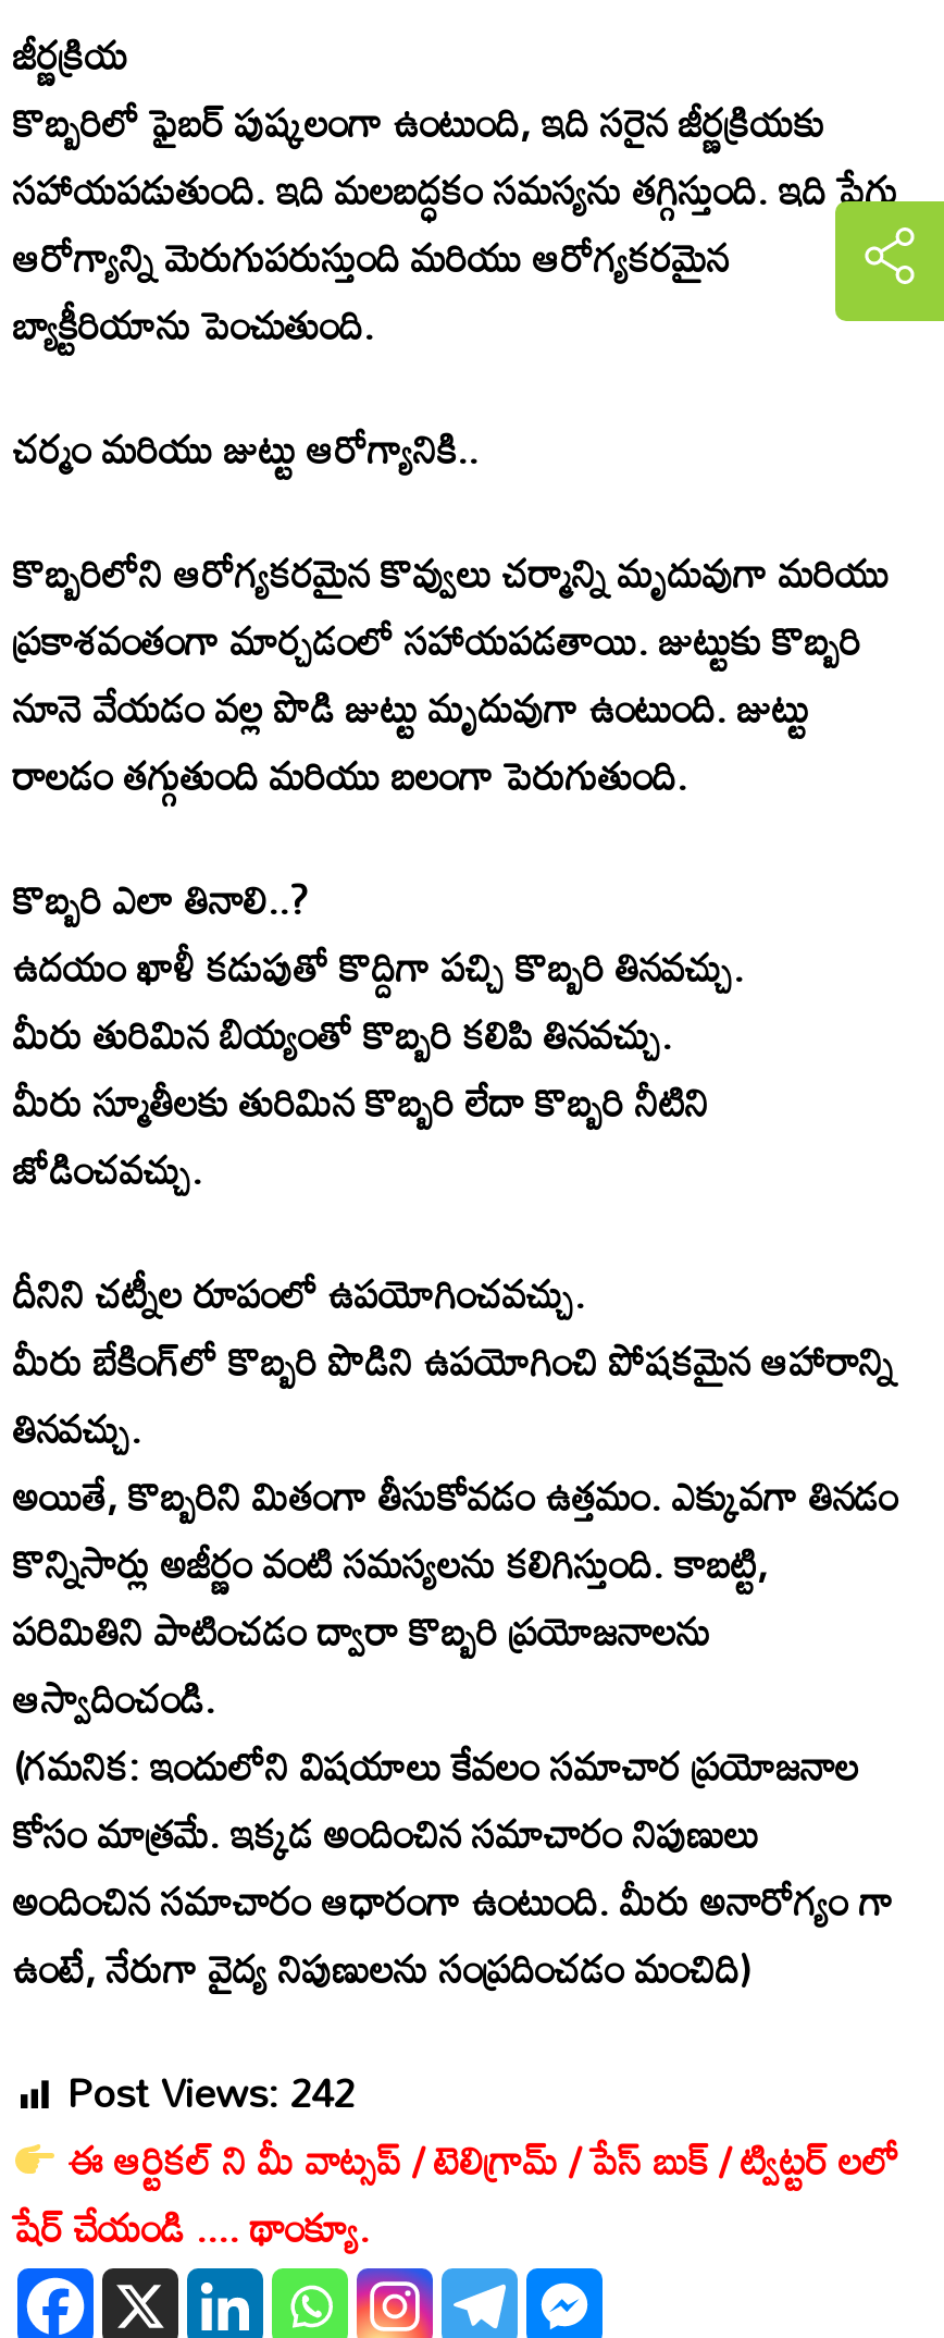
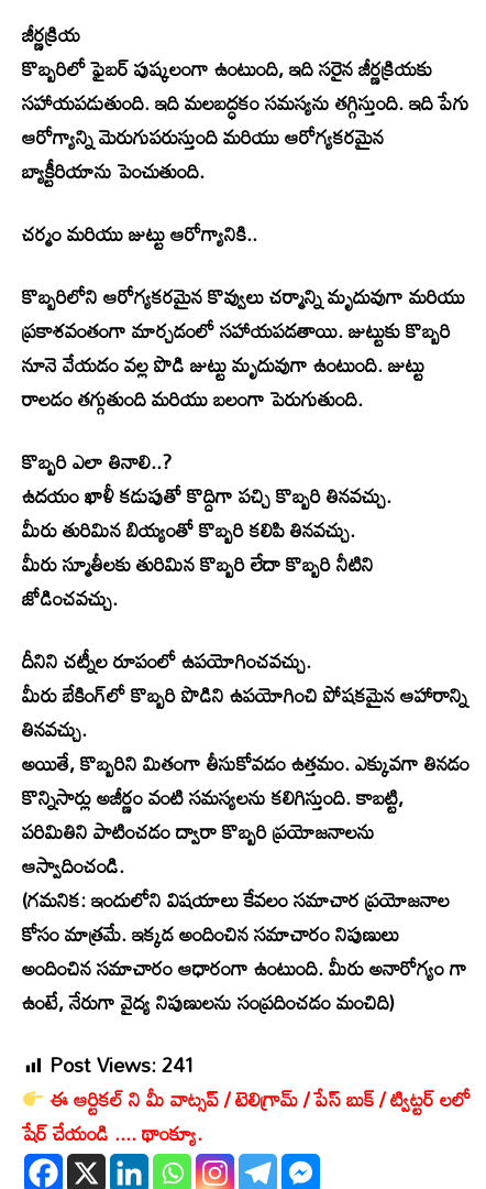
- [image]

- Post Views: 242
+ Post Views: 241
